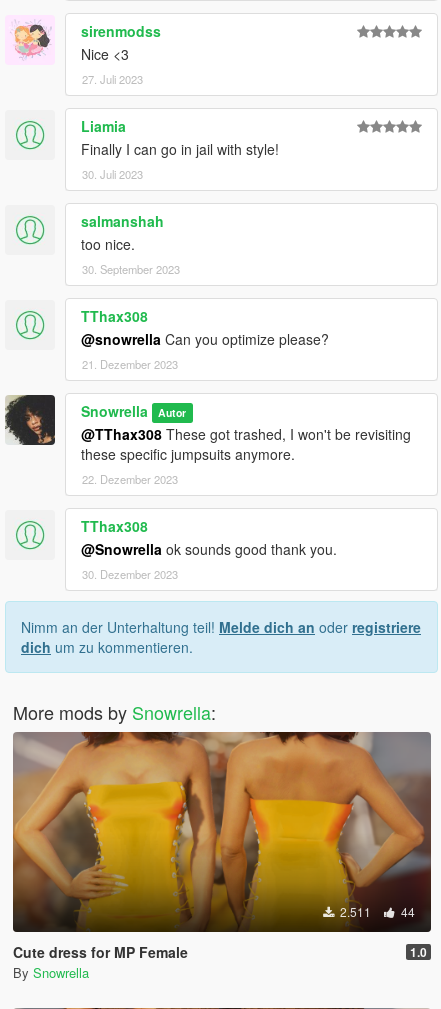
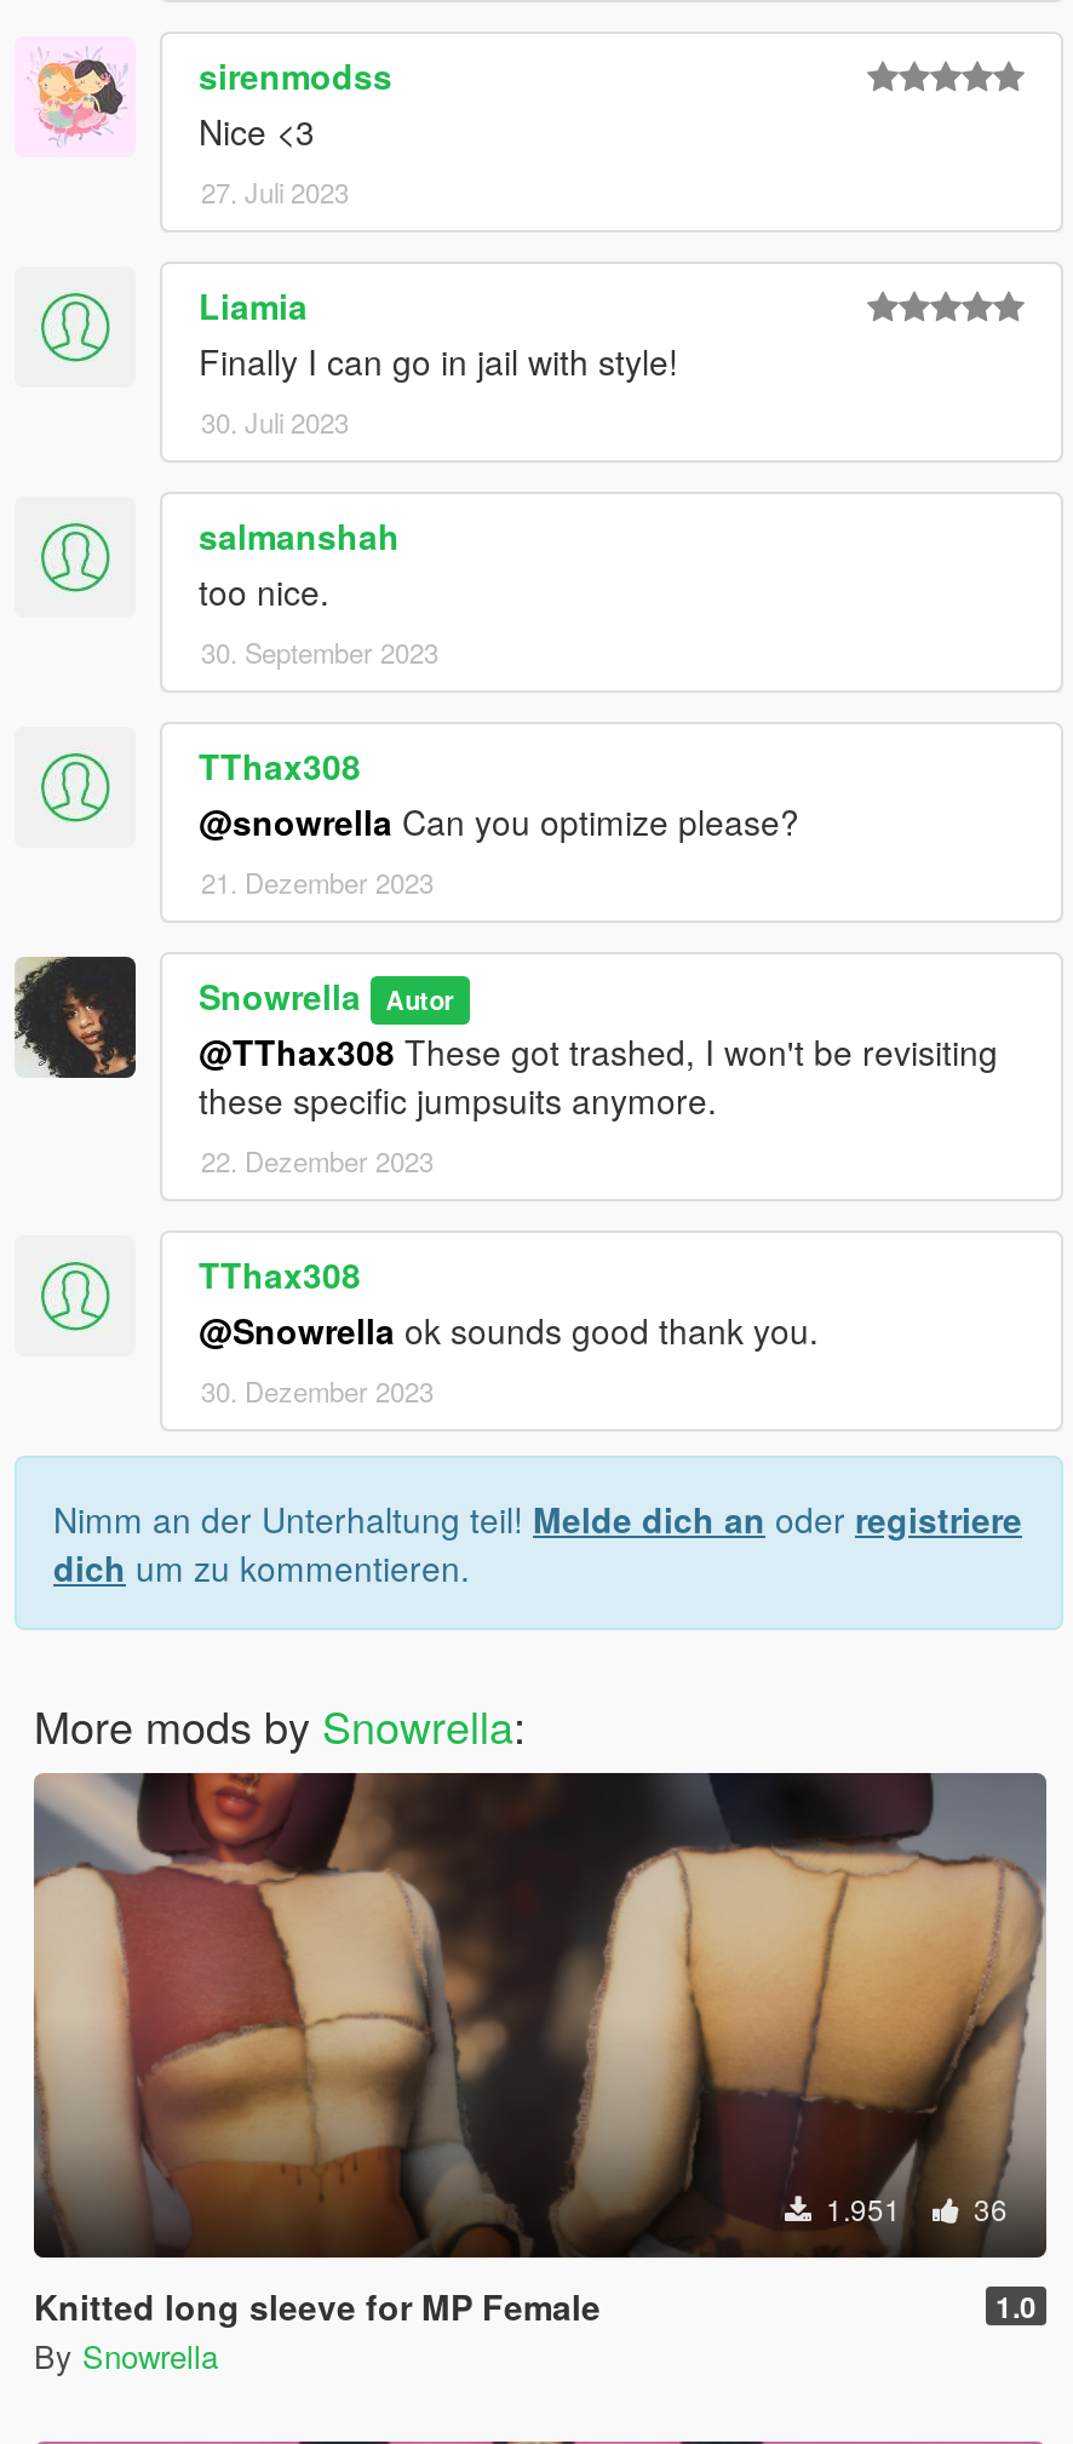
- [image]
- 2.511
- 44
+ [image]
+ 1.951
+ 36

- Cute dress for MP Female
+ Knitted long sleeve for MP Female
